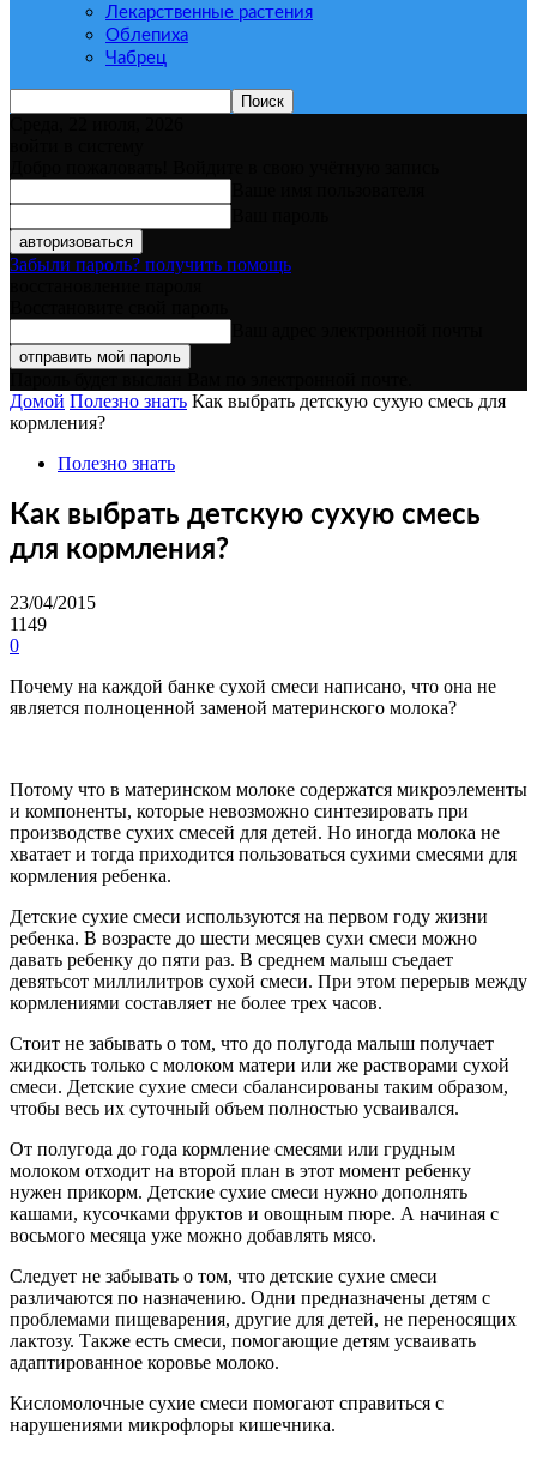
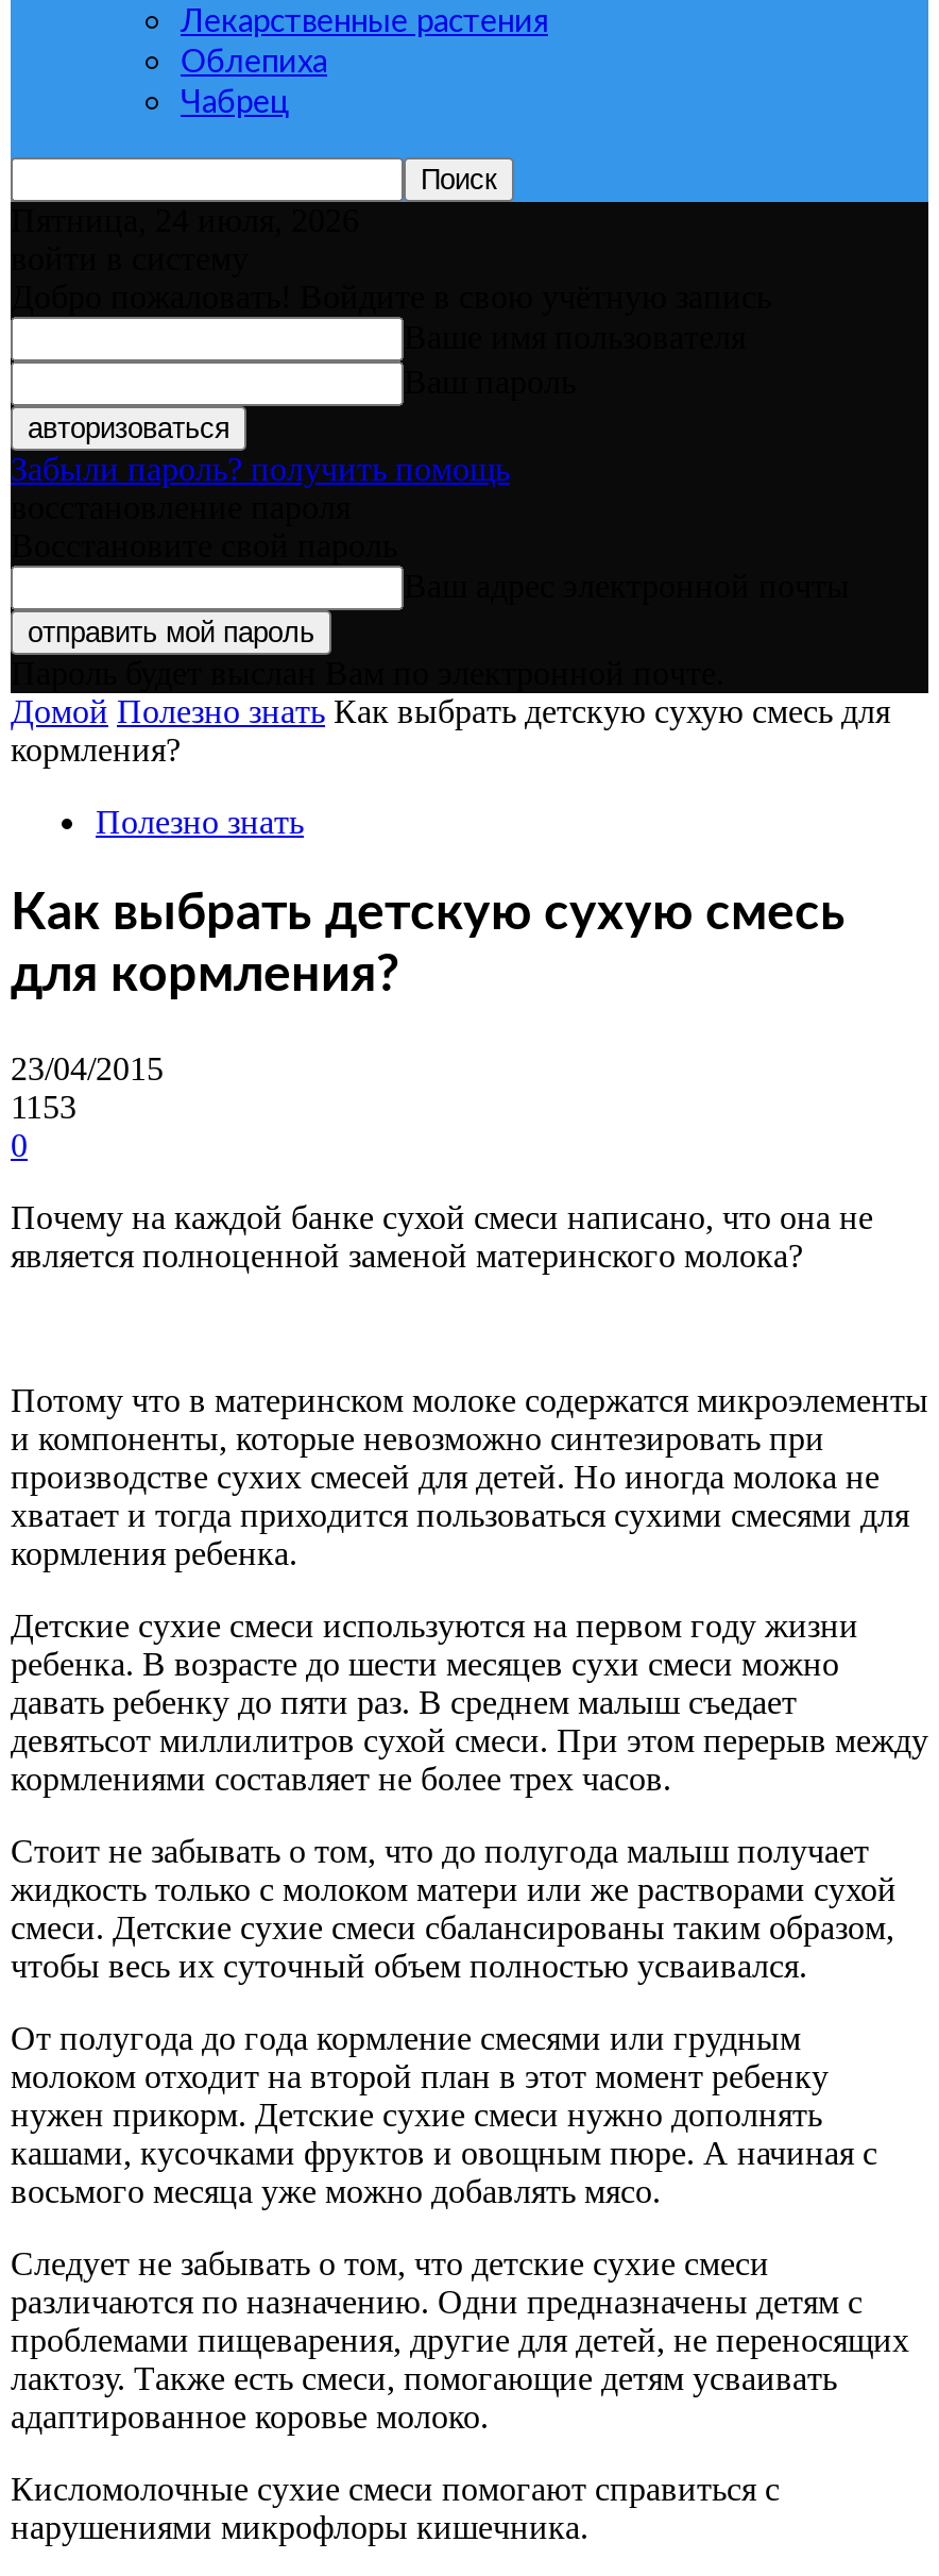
- Среда, 22 июля, 2026
+ Пятница, 24 июля, 2026

- 1149
+ 1153
